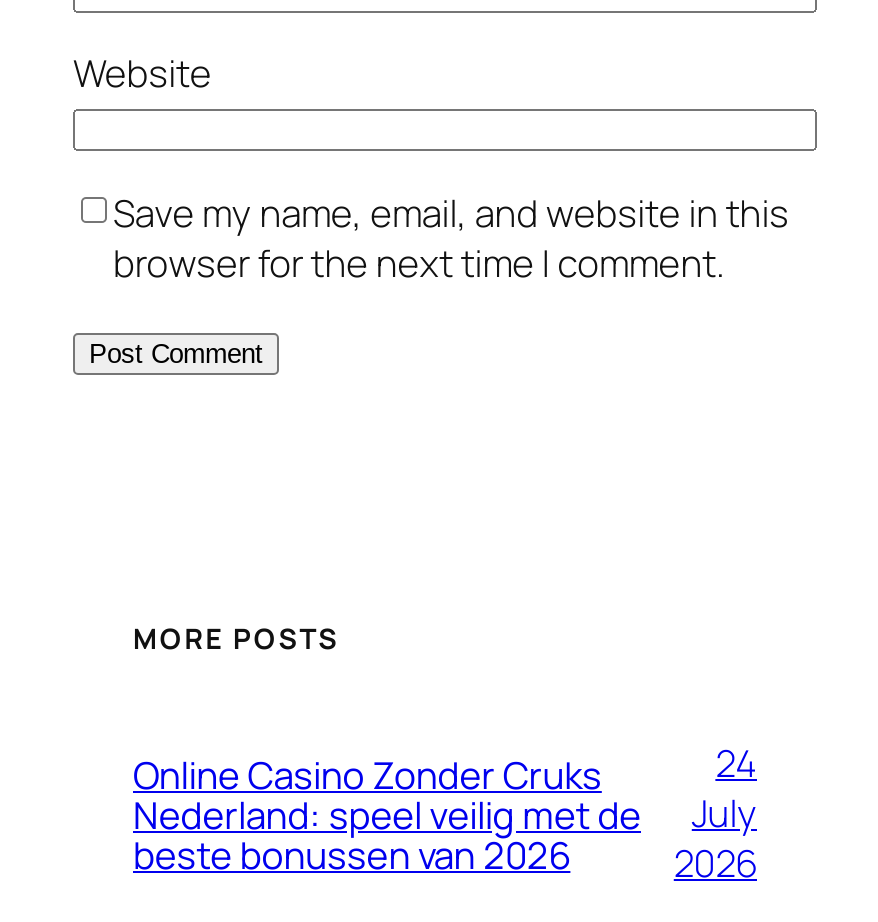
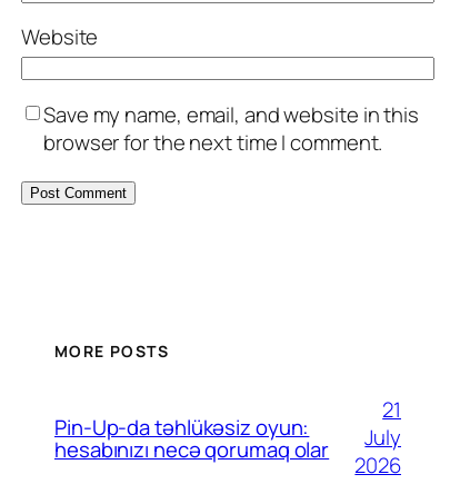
- Online Casino Zonder Cruks
- Nederland: speel veilig met de
- beste bonussen van 2026
+ Pin-Up-da təhlükəsiz oyun:
+ hesabınızı necə qorumaq olar

- 24
+ 21
